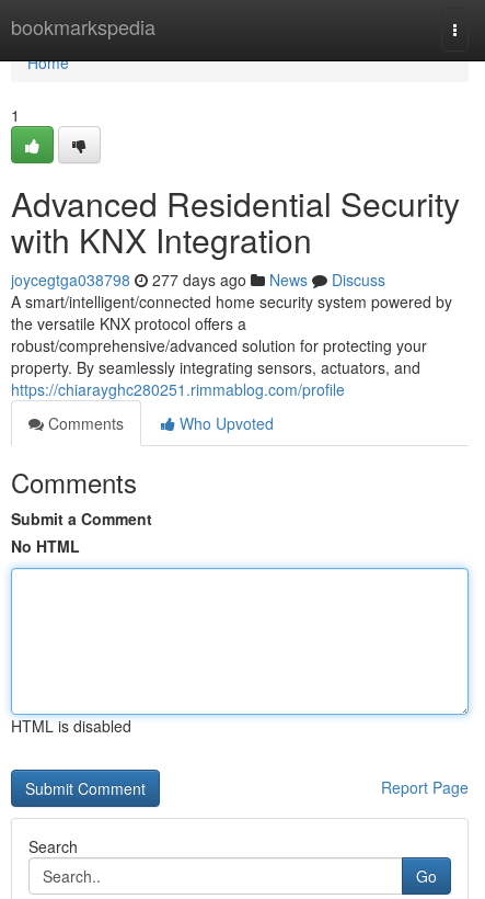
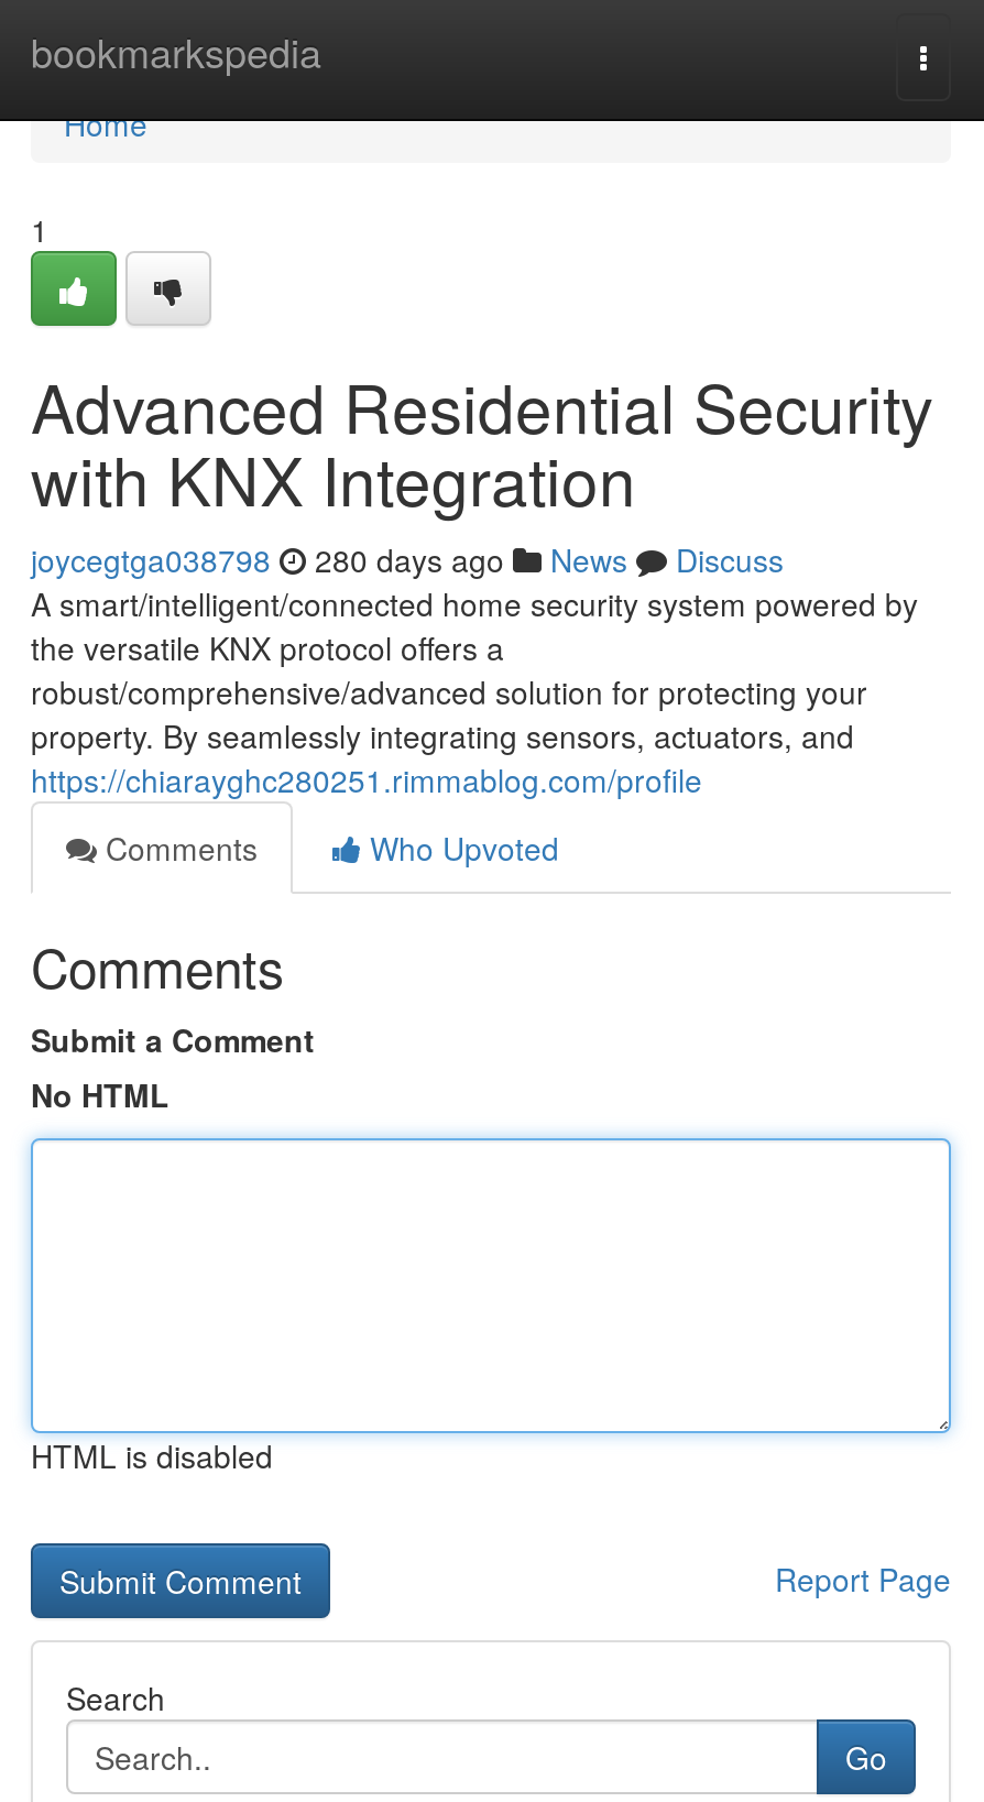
- joycegtga038798 277 days ago News Discuss
+ joycegtga038798 280 days ago News Discuss
